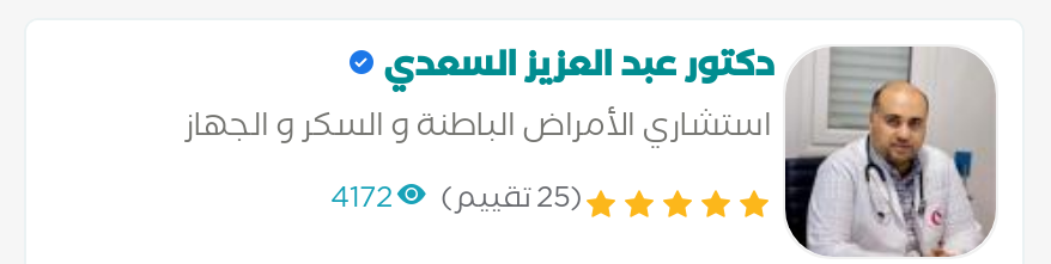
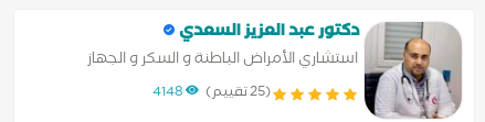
- 4172
+ 4148
